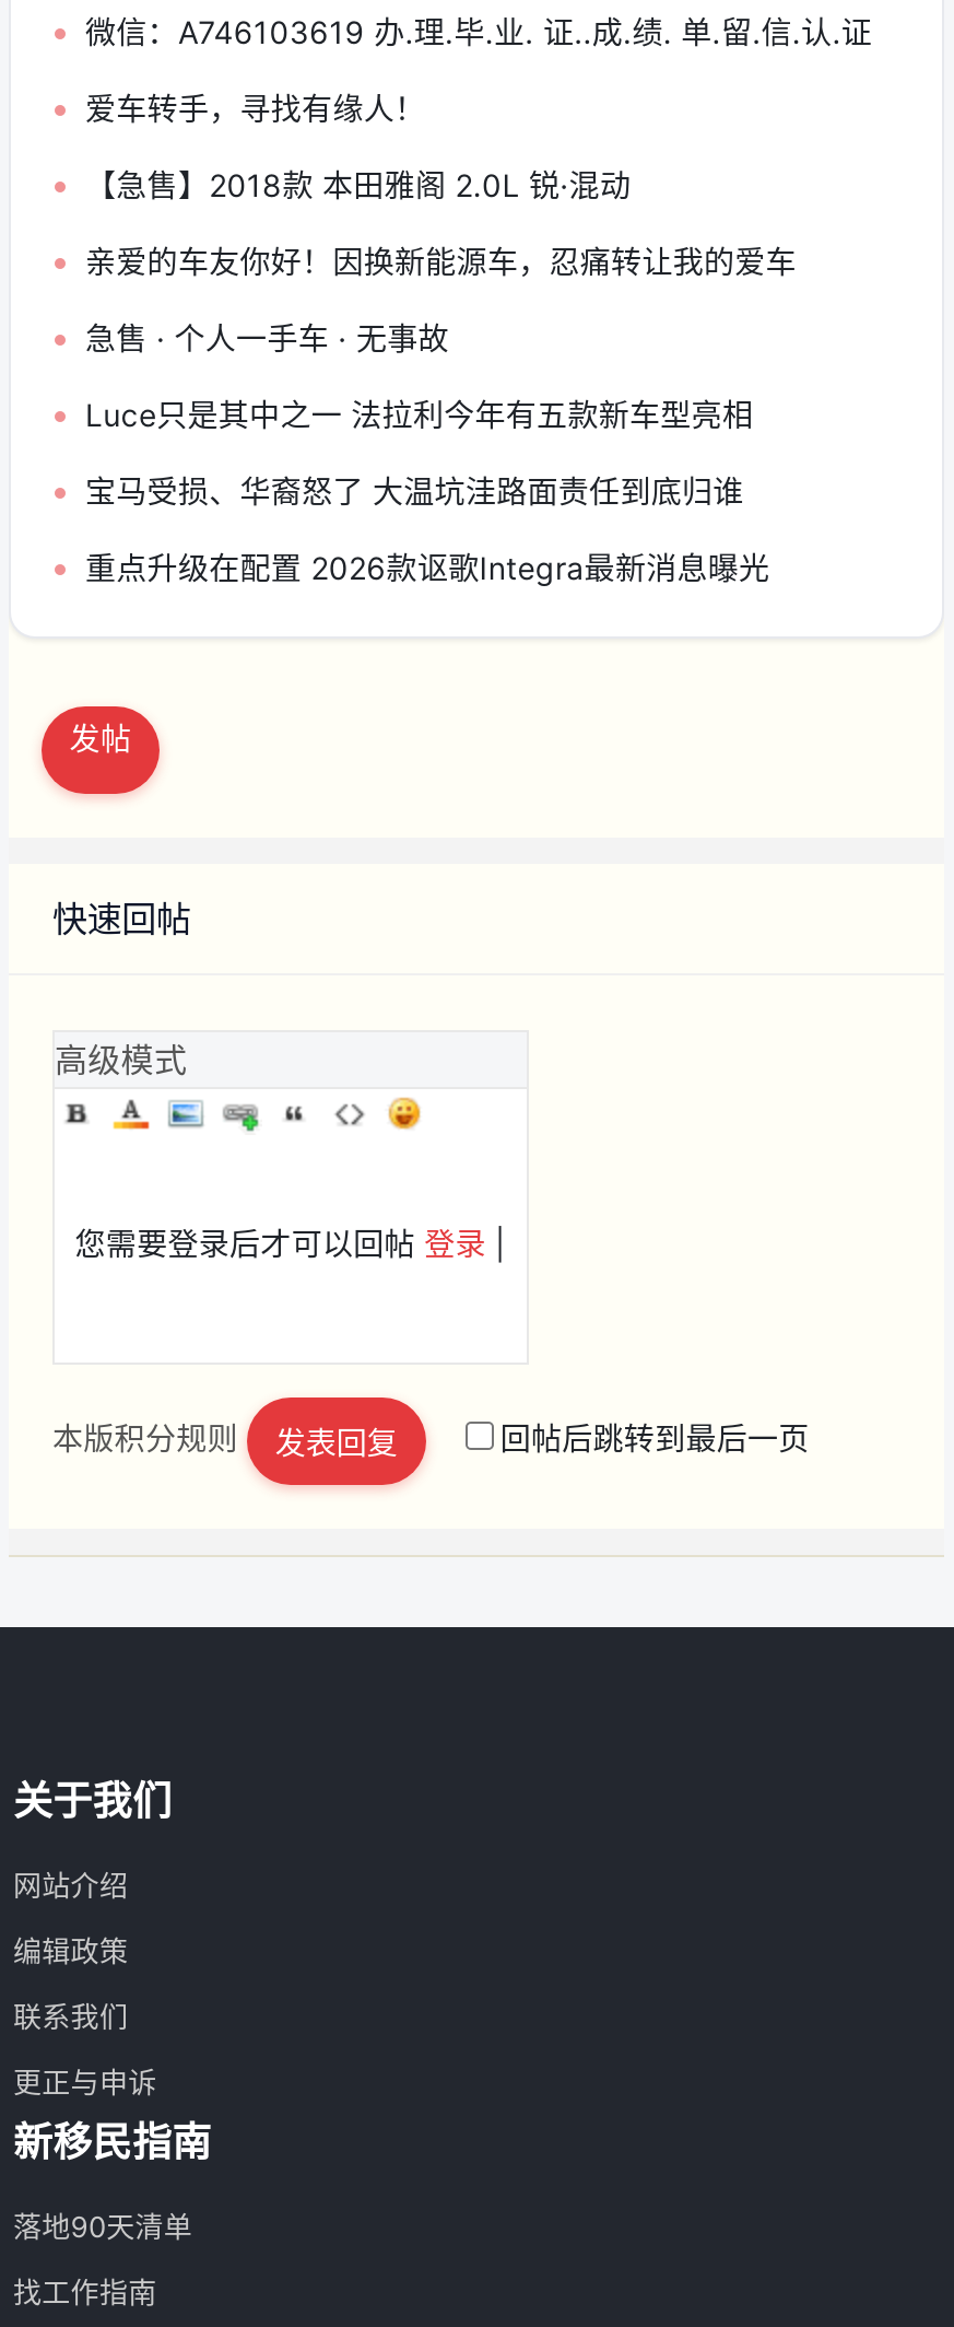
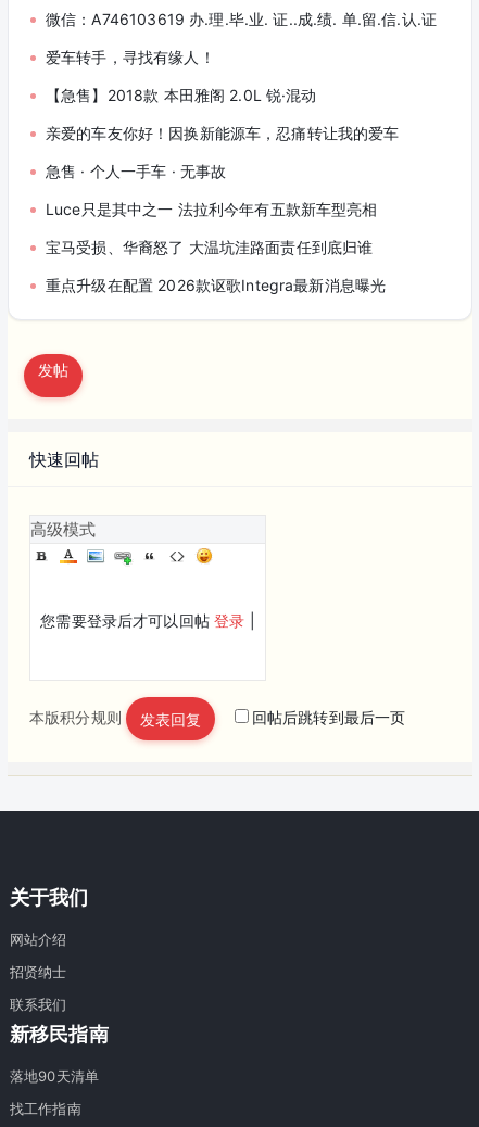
- 编辑政策
+ 招贤纳士

- 更正与申诉
